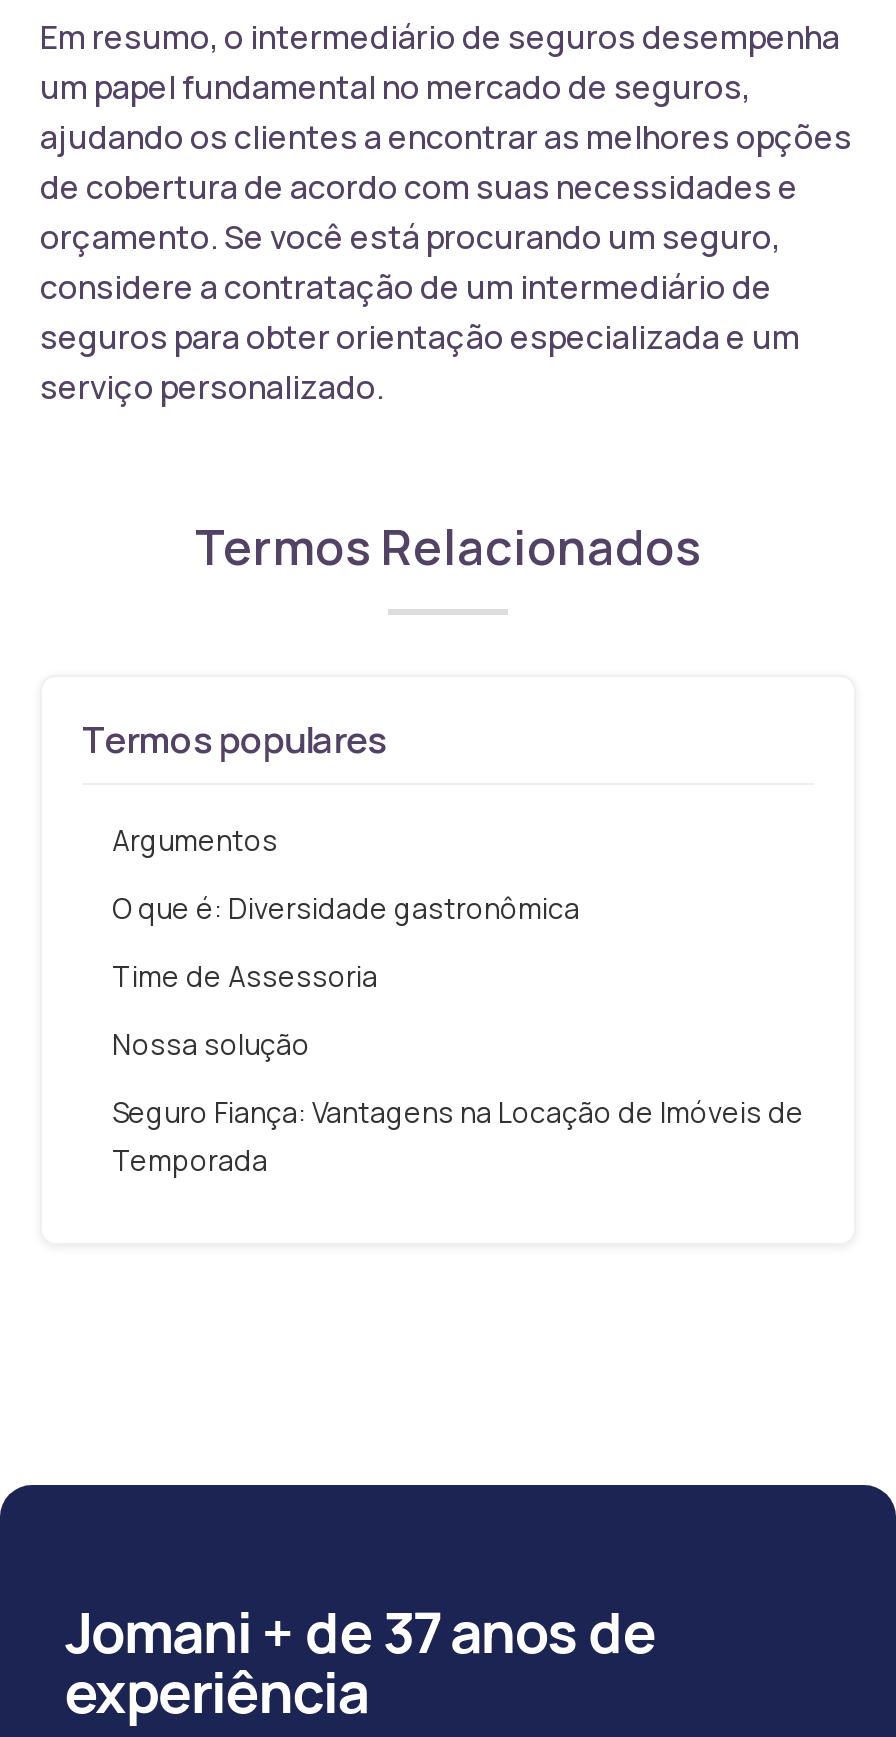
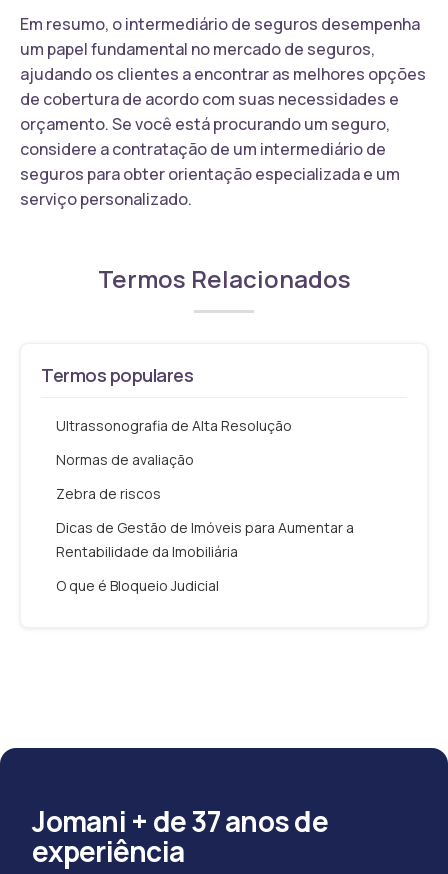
- Argumentos
+ Ultrassonografia de Alta Resolução

- O que é: Diversidade gastronômica
+ Normas de avaliação

- Time de Assessoria
+ Zebra de riscos

- Nossa solução
+ Dicas de Gestão de Imóveis para Aumentar a
+ Rentabilidade da Imobiliária

- Seguro Fiança: Vantagens na Locação de Imóveis de
- Temporada
+ O que é Bloqueio Judicial
